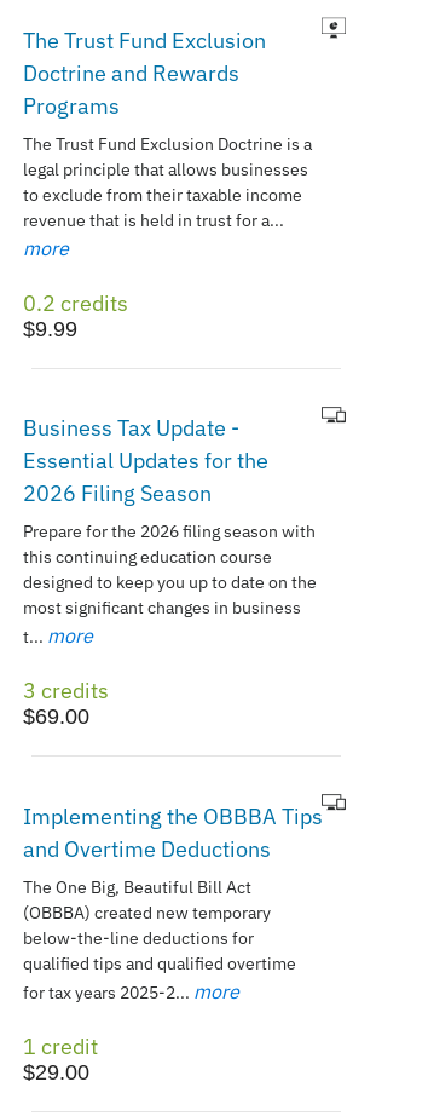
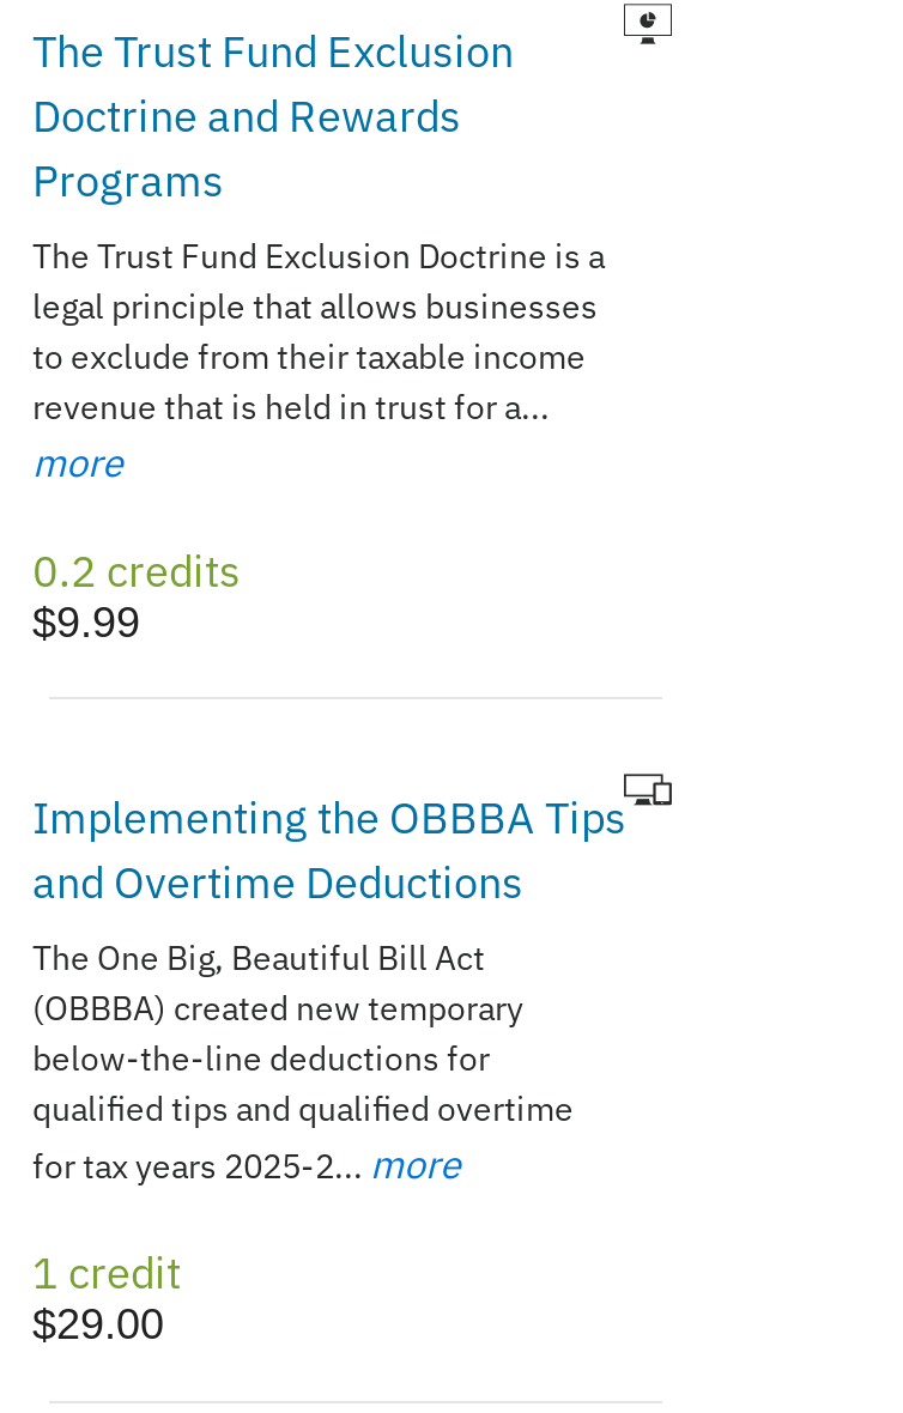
- Business Tax Update -
- Essential Updates for the
- 2026 Filing Season
- Prepare for the 2026 filing season with
- this continuing education course
- designed to keep you up to date on the
- most significant changes in business
- t... more
- 3 credits
- $69.00
